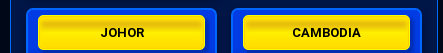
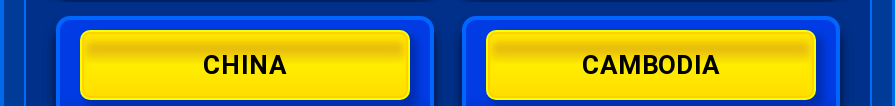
- JOHOR
+ CHINA
